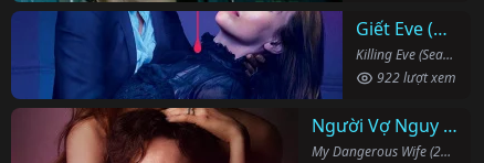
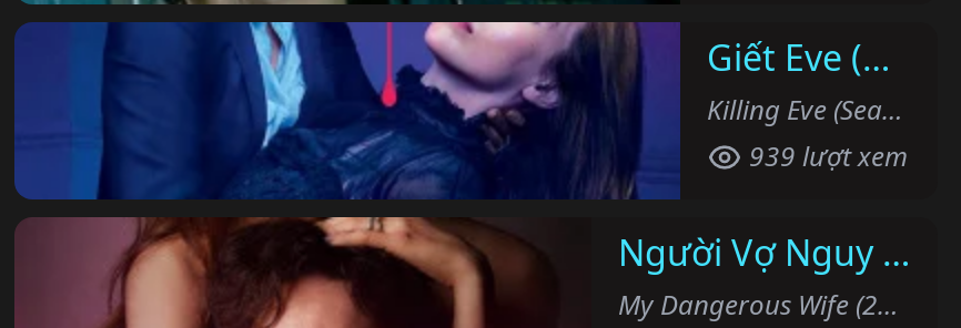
- 922 lượt xem
+ 939 lượt xem
